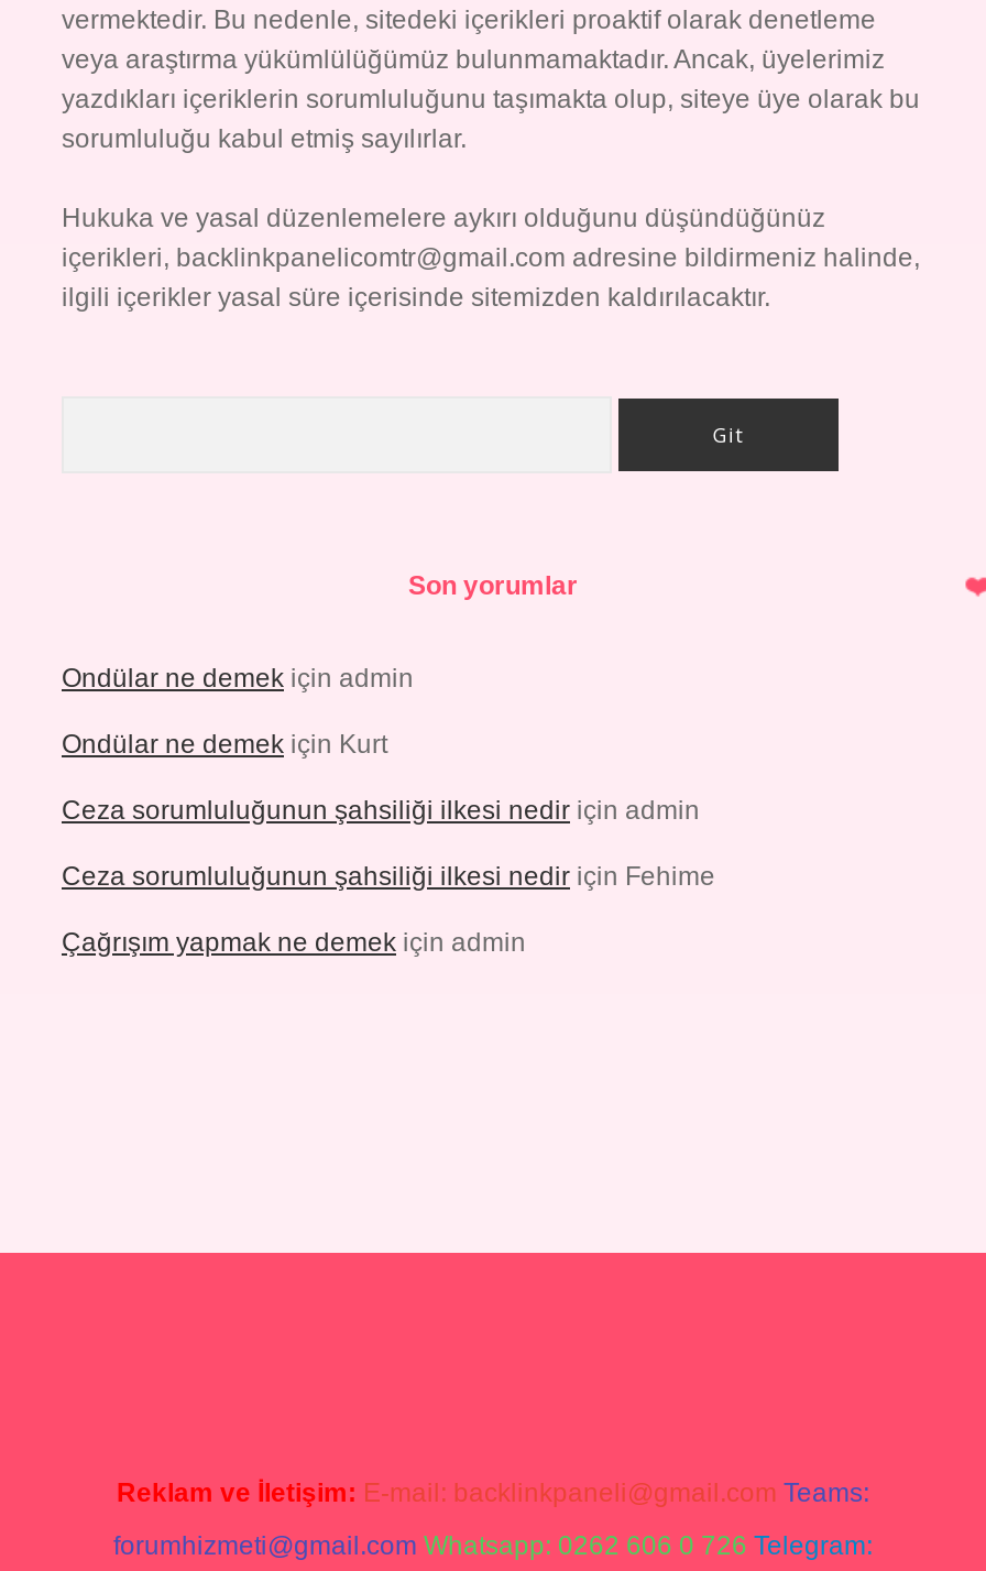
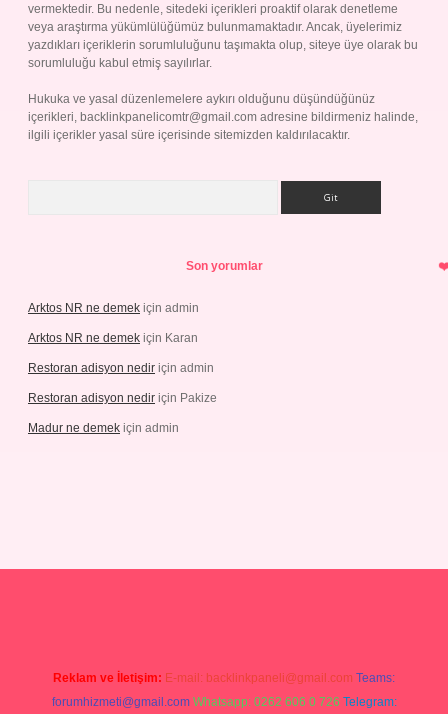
- Ondülar ne demek için admin
+ Arktos NR ne demek için admin

- Ondülar ne demek için Kurt
+ Arktos NR ne demek için Karan

- Ceza sorumluluğunun şahsiliği ilkesi nedir için admin
+ Restoran adisyon nedir için admin

- Ceza sorumluluğunun şahsiliği ilkesi nedir için Fehime
+ Restoran adisyon nedir için Pakize

- Çağrışım yapmak ne demek için admin
+ Madur ne demek için admin
